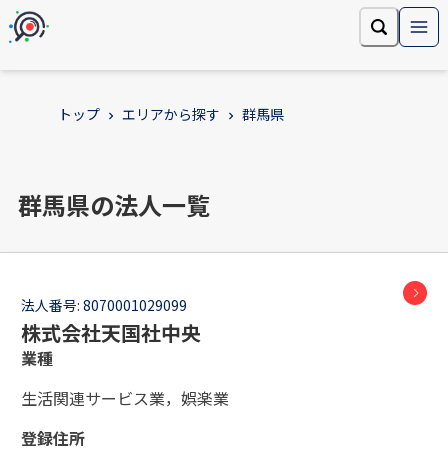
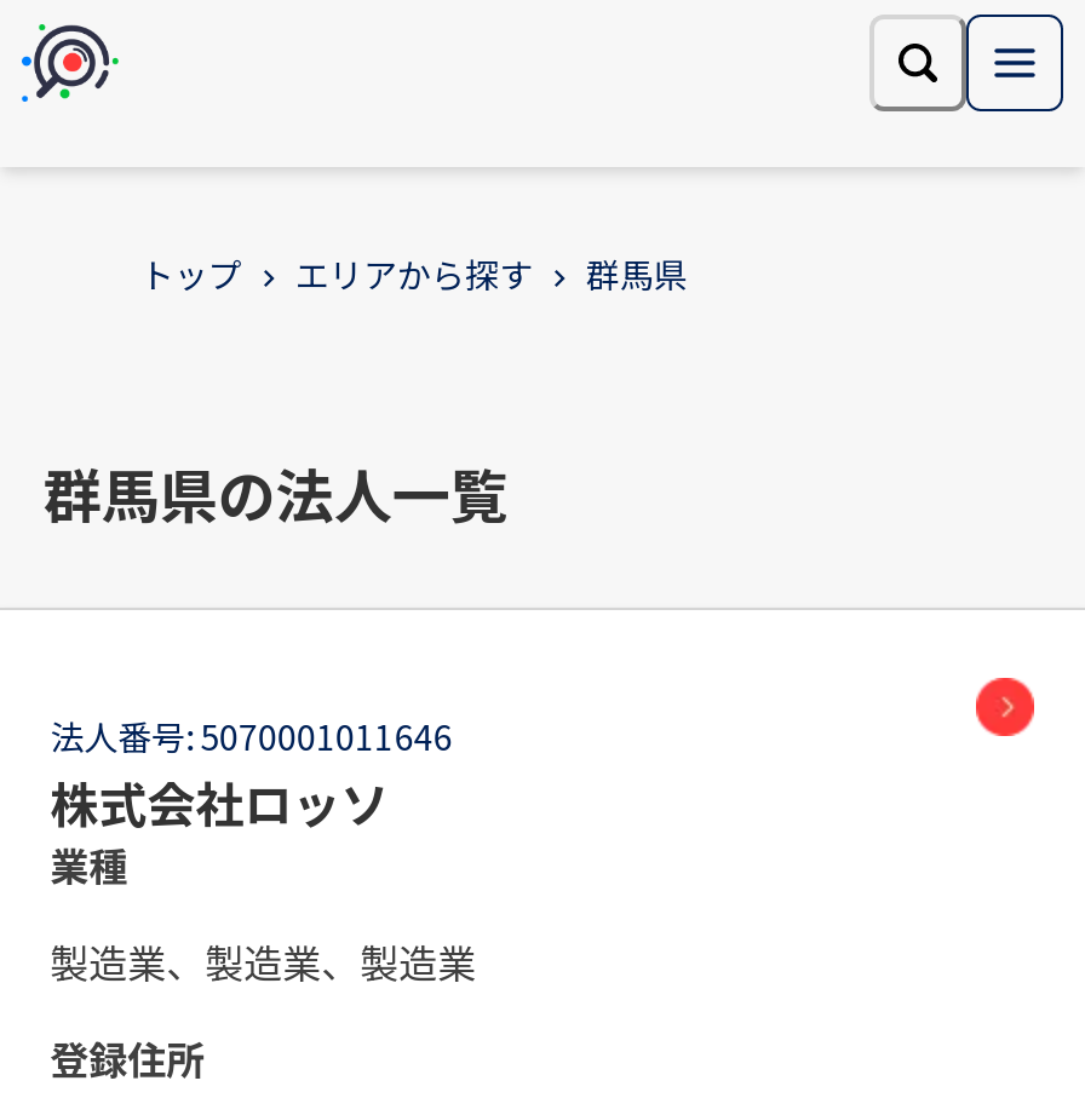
- 法人番号: 8070001029099
- 株式会社天国社中央
+ 法人番号: 5070001011646
+ 株式会社ロッソ

- 生活関連サービス業，娯楽業
+ 製造業、製造業、製造業
